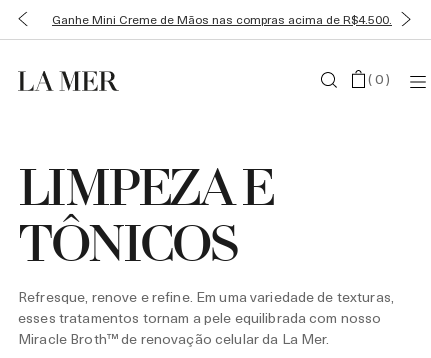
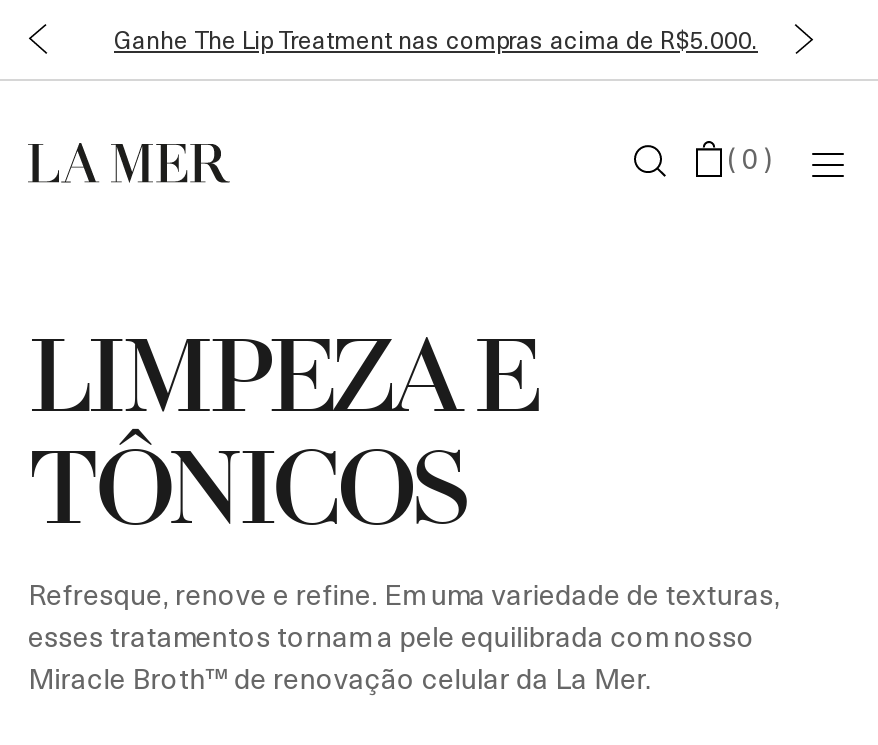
- Ganhe Mini Creme de Mãos nas compras acima de R$4.500.
+ Ganhe The Lip Treatment nas compras acima de R$5.000.
